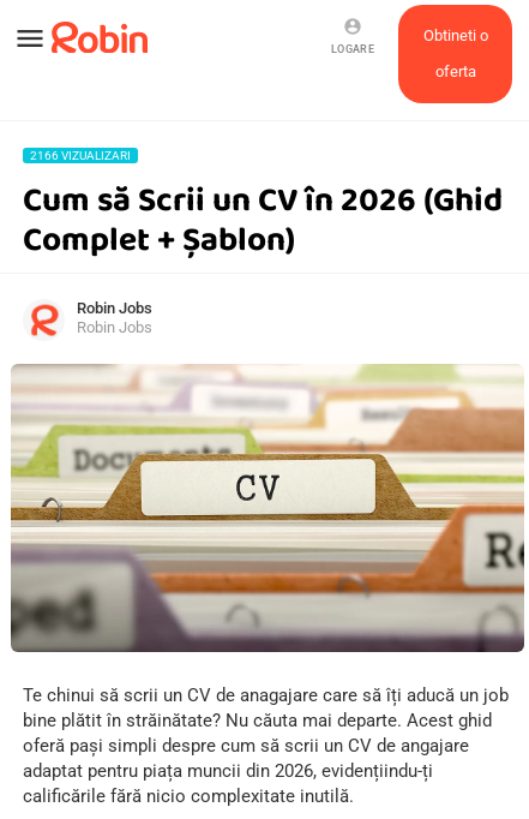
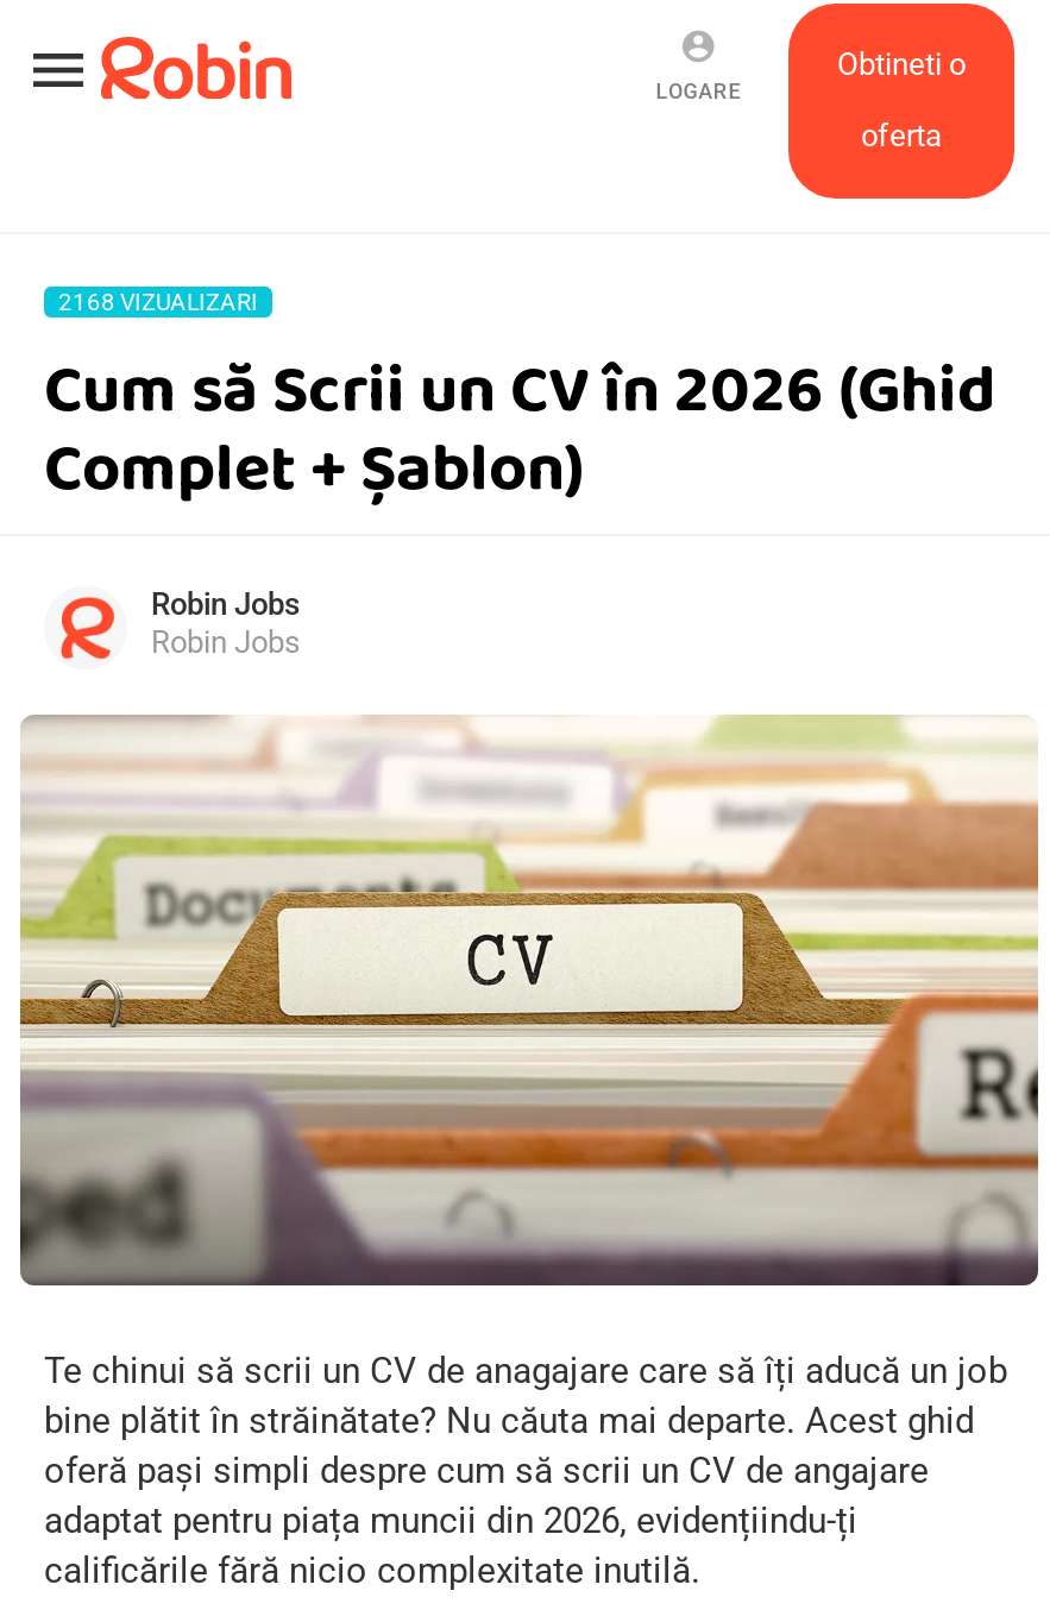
- 2166 VIZUALIZARI
+ 2168 VIZUALIZARI
